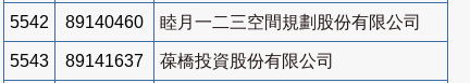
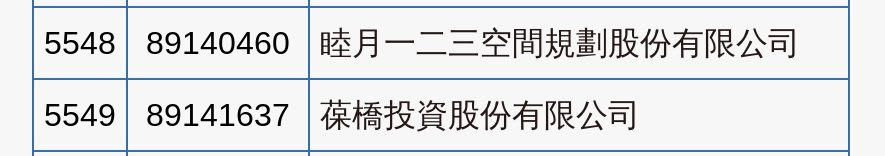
- 5542 89140460 睦月一二三空間規劃股份有限公司
+ 5548 89140460 睦月一二三空間規劃股份有限公司

- 5543 89141637 葆橋投資股份有限公司
+ 5549 89141637 葆橋投資股份有限公司
